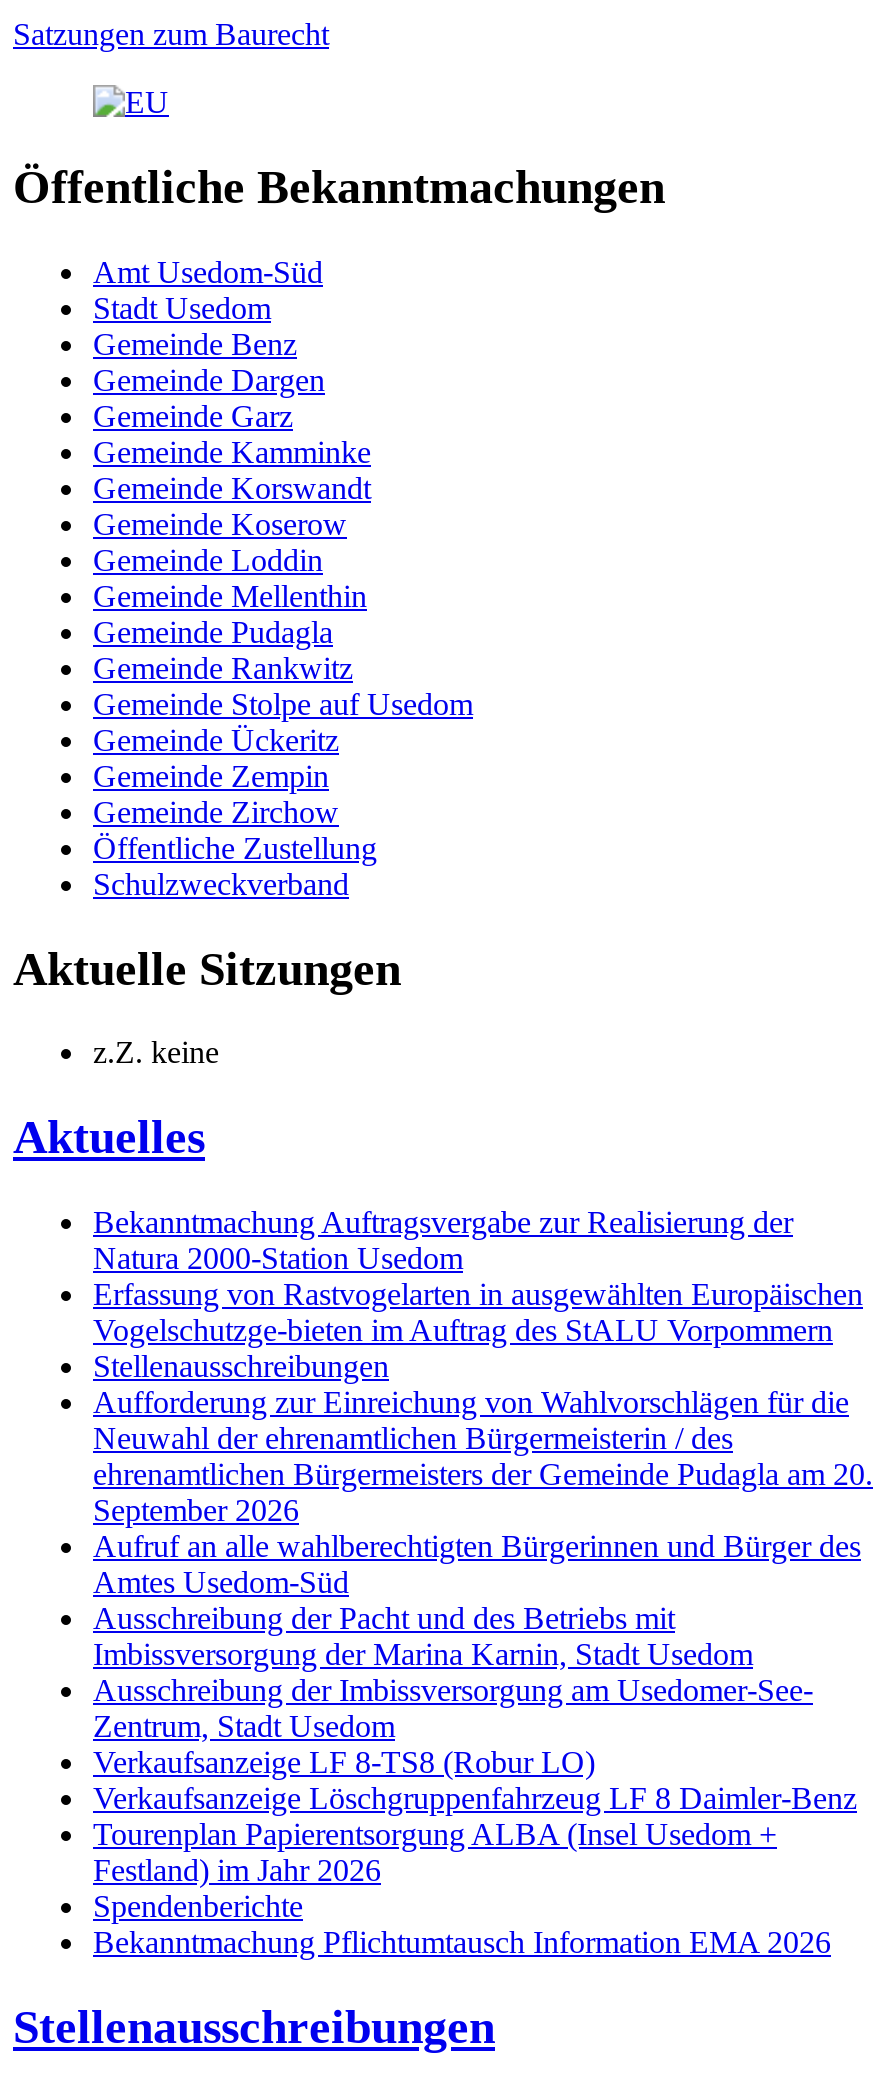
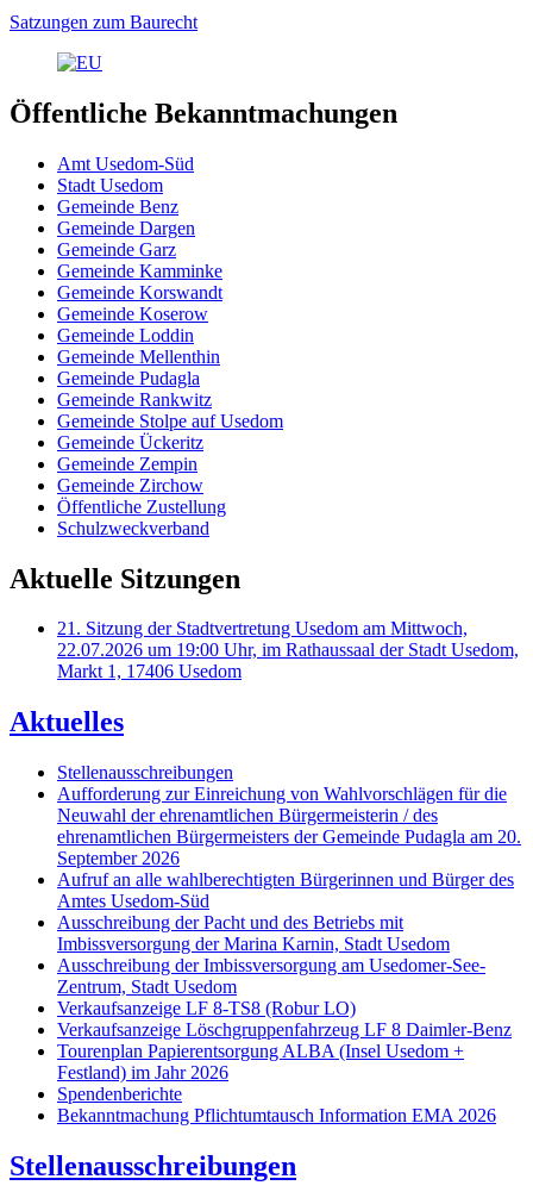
- z.Z. keine
+ 21. Sitzung der Stadtvertretung Usedom am Mittwoch,
+ 22.07.2026 um 19:00 Uhr, im Rathaussaal der Stadt Usedom,
+ Markt 1, 17406 Usedom

moved down: Aktuelles

- Bekanntmachung Auftragsvergabe zur Realisierung der
- Natura 2000-Station Usedom
- Erfassung von Rastvogelarten in ausgewählten Europäischen
- Vogelschutzge-bieten im Auftrag des StALU Vorpommern
